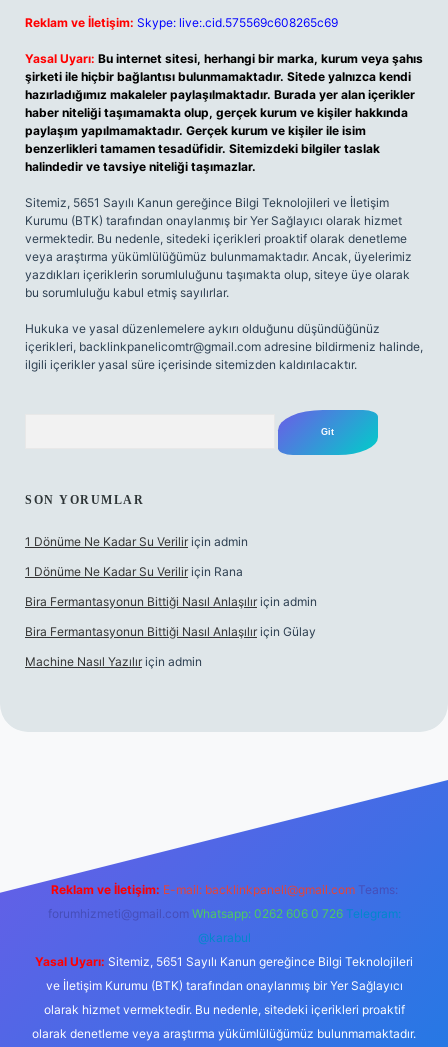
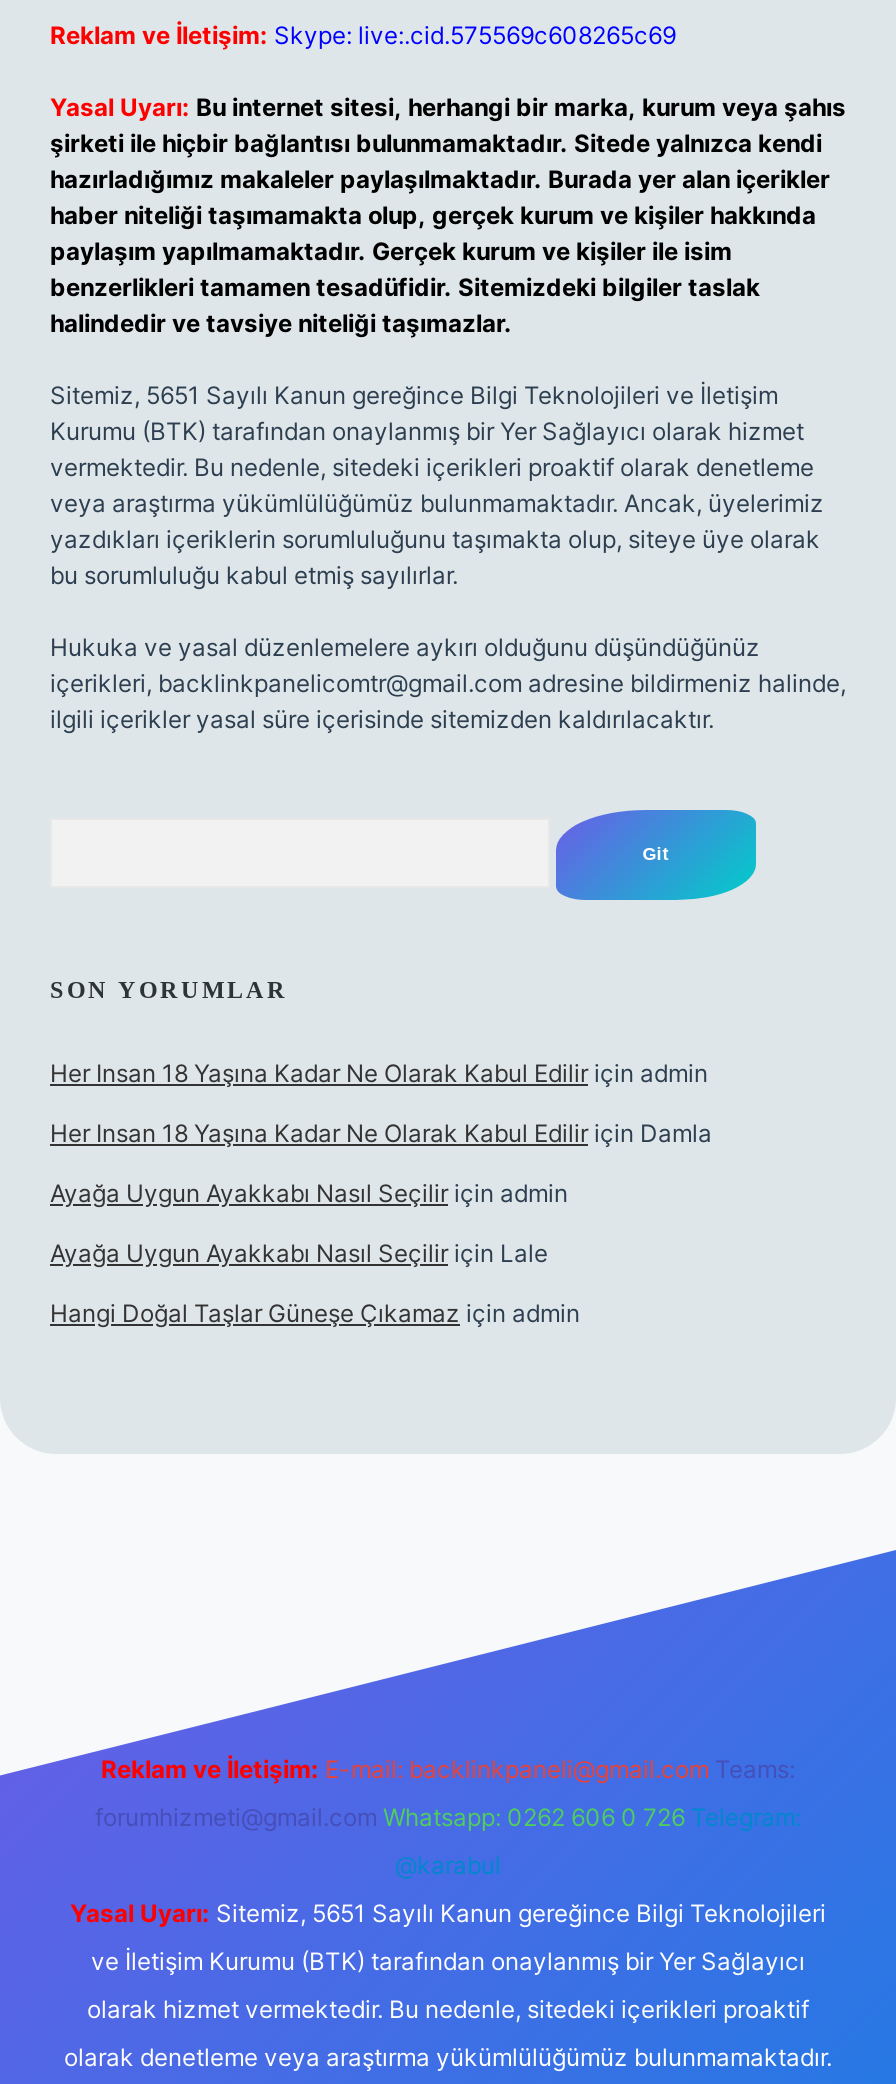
- 1 Dönüme Ne Kadar Su Verilir için admin
+ Her Insan 18 Yaşına Kadar Ne Olarak Kabul Edilir için admin

- 1 Dönüme Ne Kadar Su Verilir için Rana
+ Her Insan 18 Yaşına Kadar Ne Olarak Kabul Edilir için Damla

- Bira Fermantasyonun Bittiği Nasıl Anlaşılır için admin
+ Ayağa Uygun Ayakkabı Nasıl Seçilir için admin

- Bira Fermantasyonun Bittiği Nasıl Anlaşılır için Gülay
+ Ayağa Uygun Ayakkabı Nasıl Seçilir için Lale

- Machine Nasıl Yazılır için admin
+ Hangi Doğal Taşlar Güneşe Çıkamaz için admin
